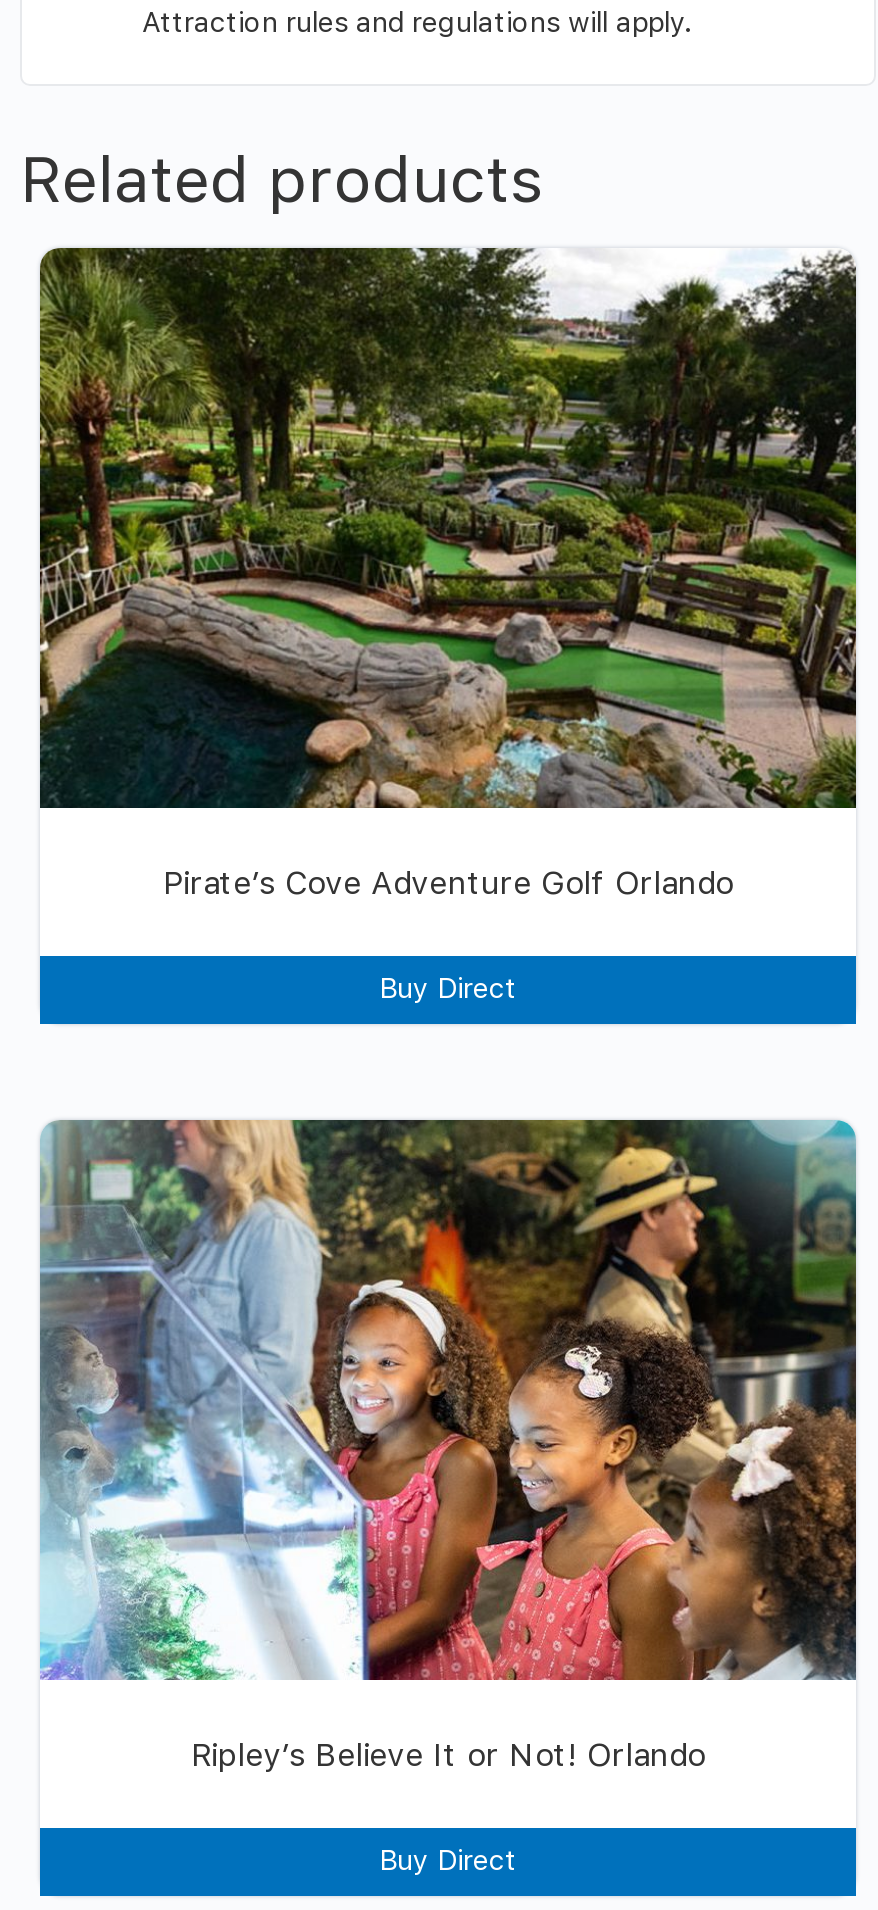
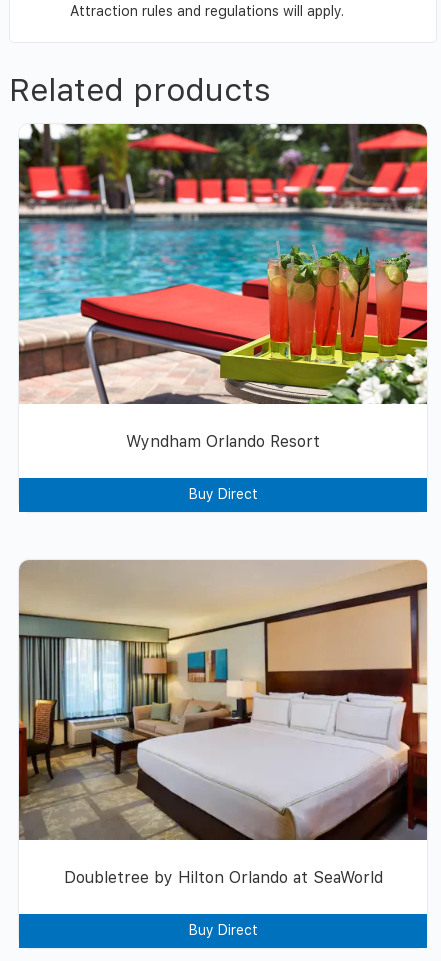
- [image]
- Pirate’s Cove Adventure Golf Orlando
+ [image]
+ Wyndham Orlando Resort

- [image]
- Ripley’s Believe It or Not! Orlando
+ [image]
+ Doubletree by Hilton Orlando at SeaWorld
